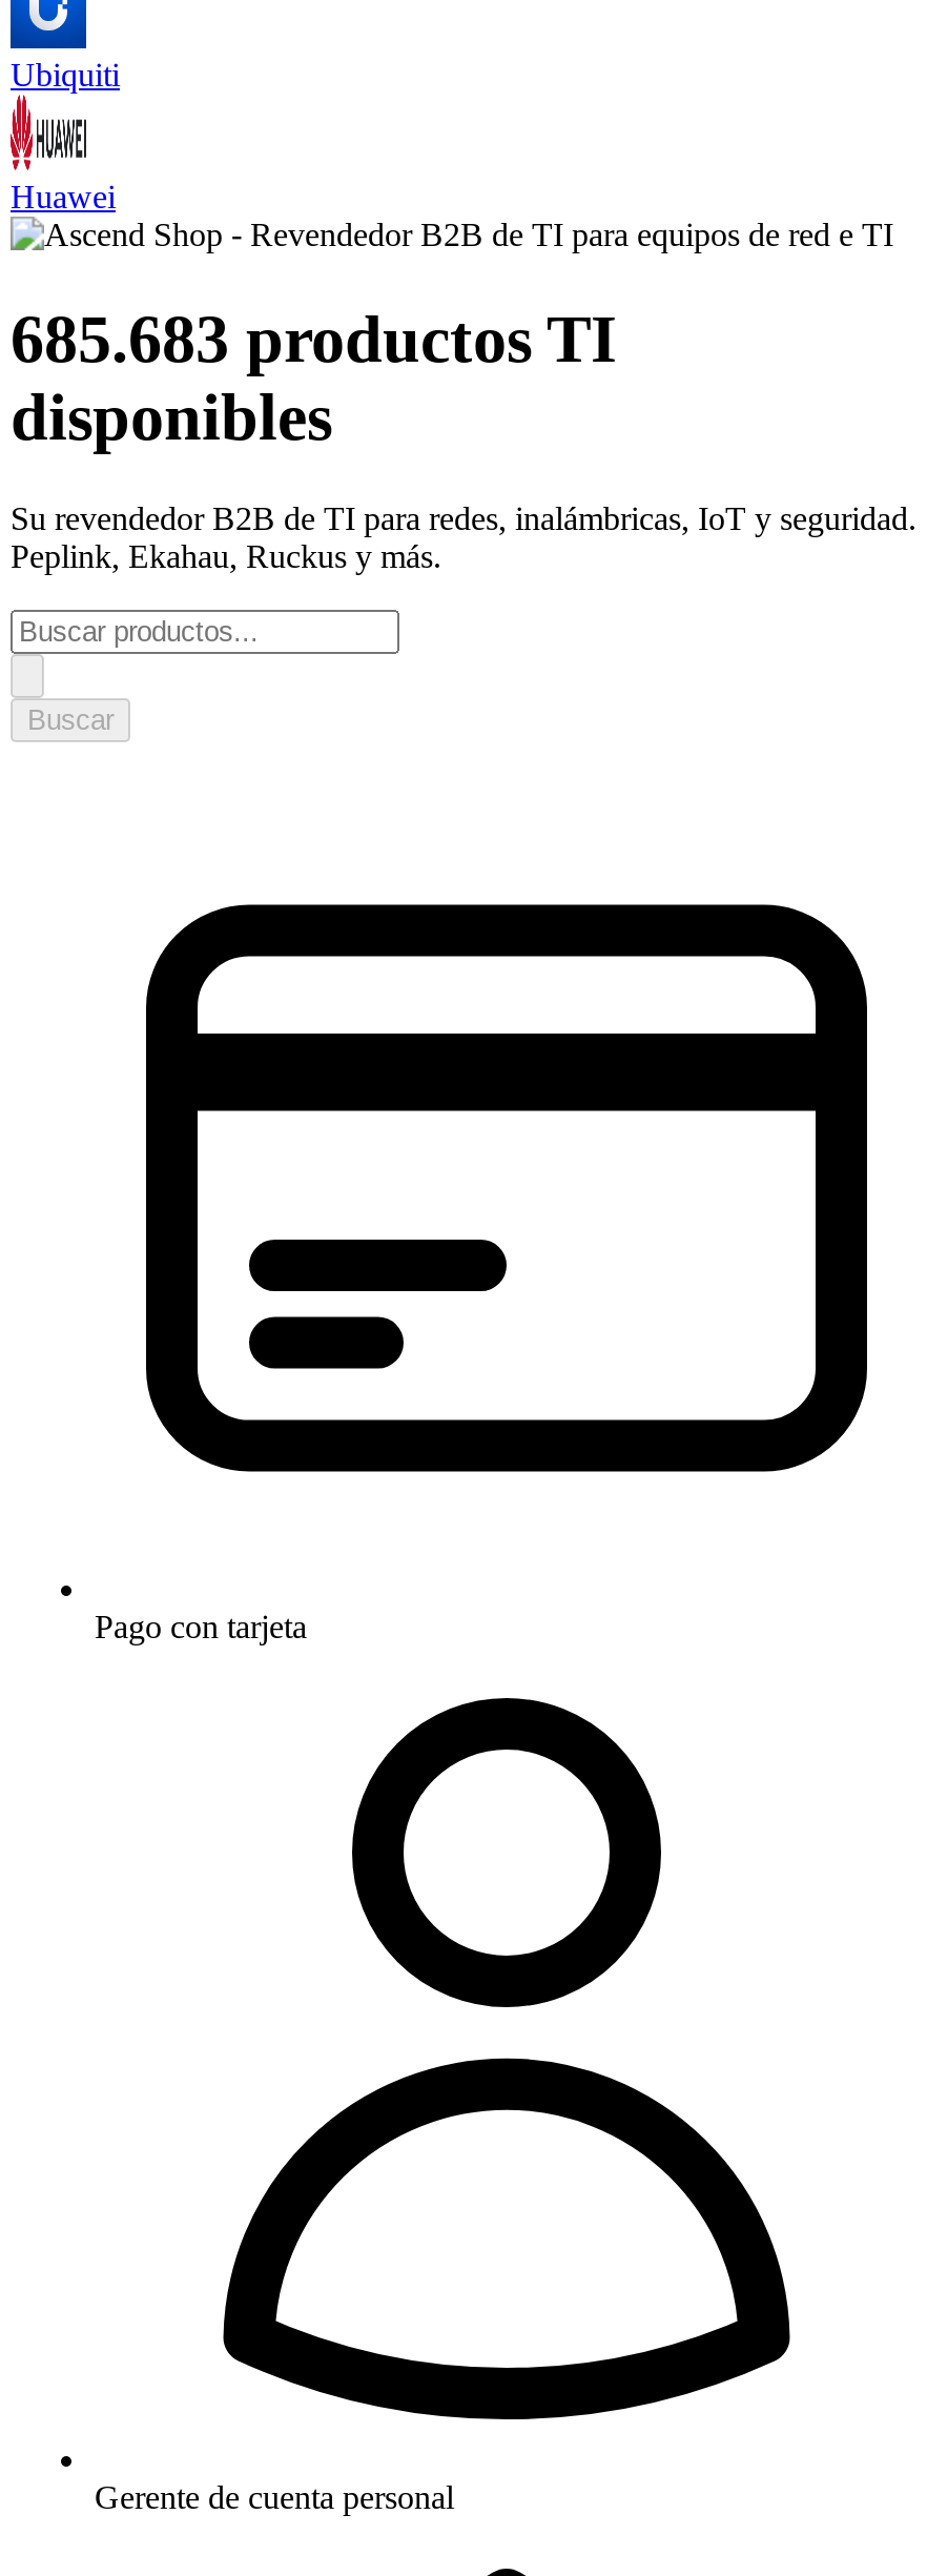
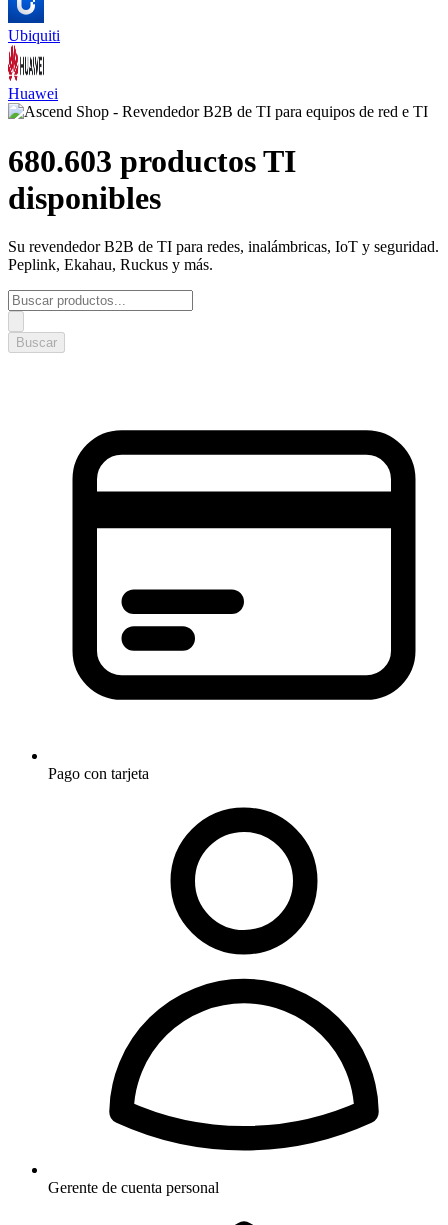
- 685.683 productos TI
+ 680.603 productos TI
